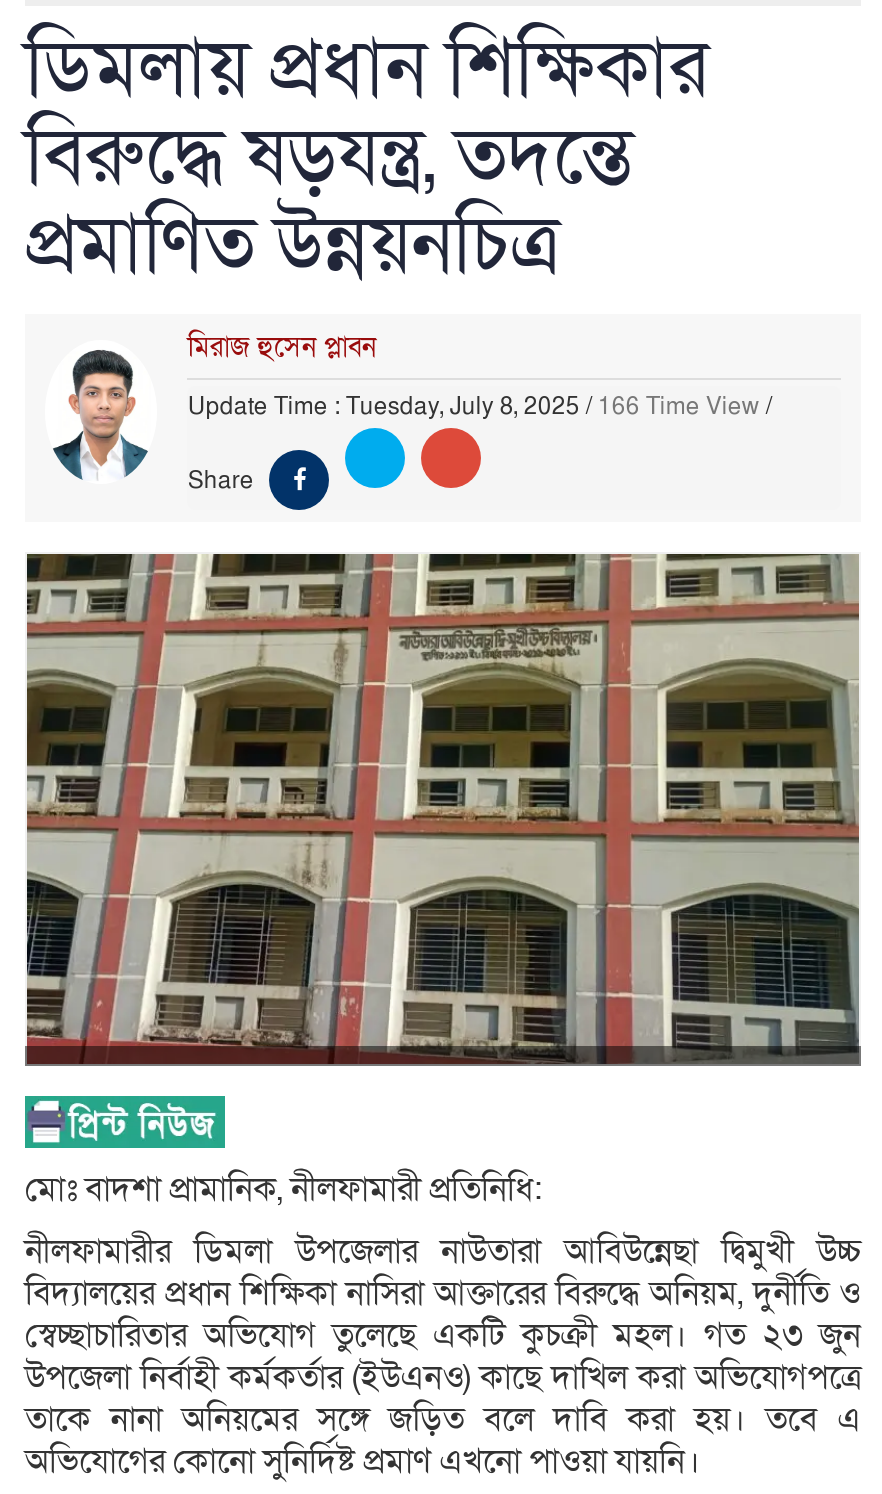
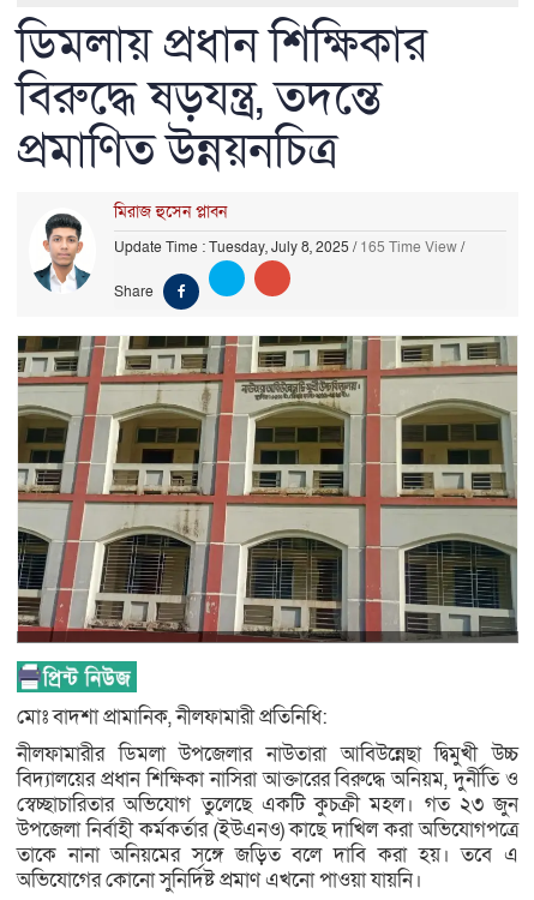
- Update Time : Tuesday, July 8, 2025 / 166 Time View /
+ Update Time : Tuesday, July 8, 2025 / 165 Time View /
